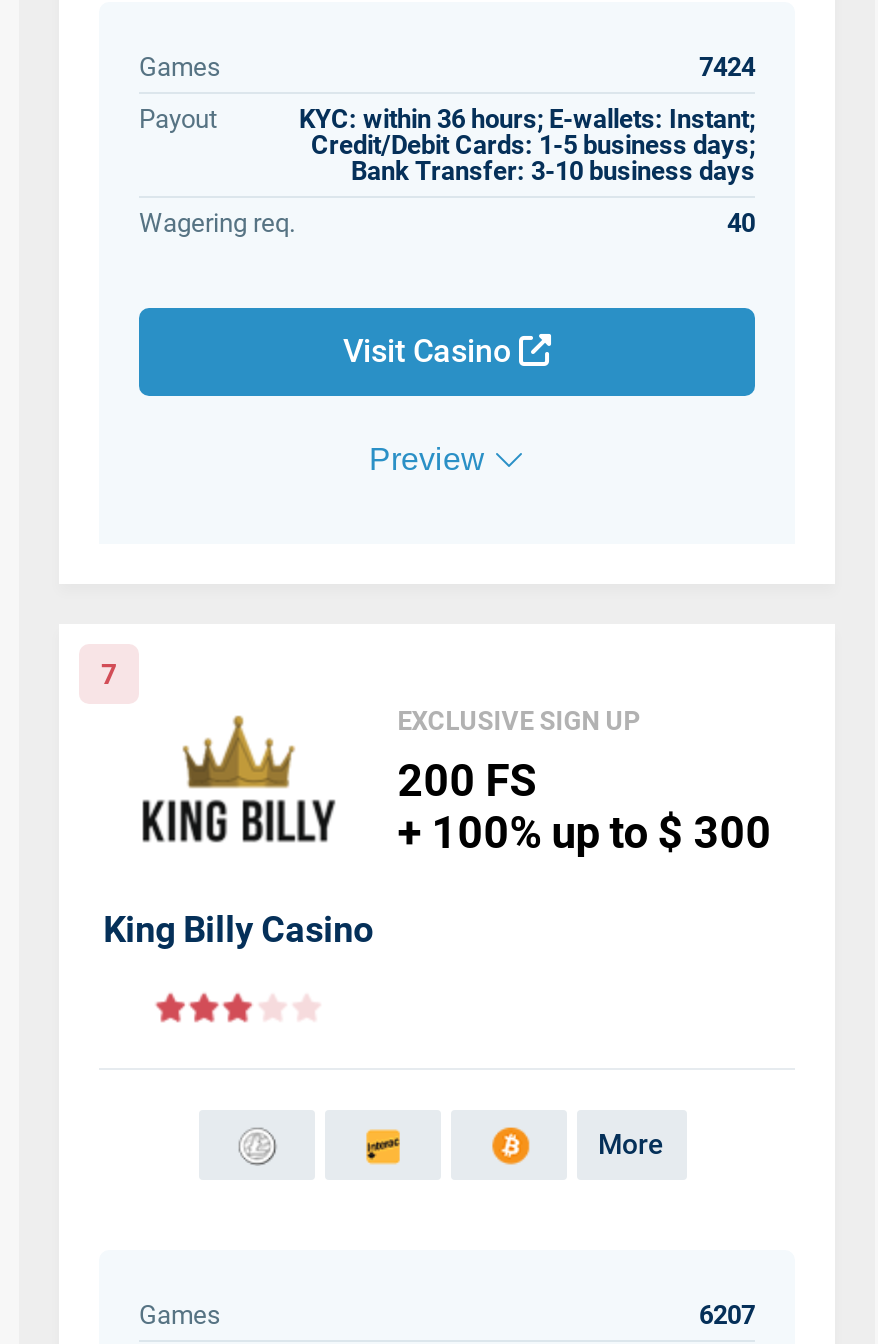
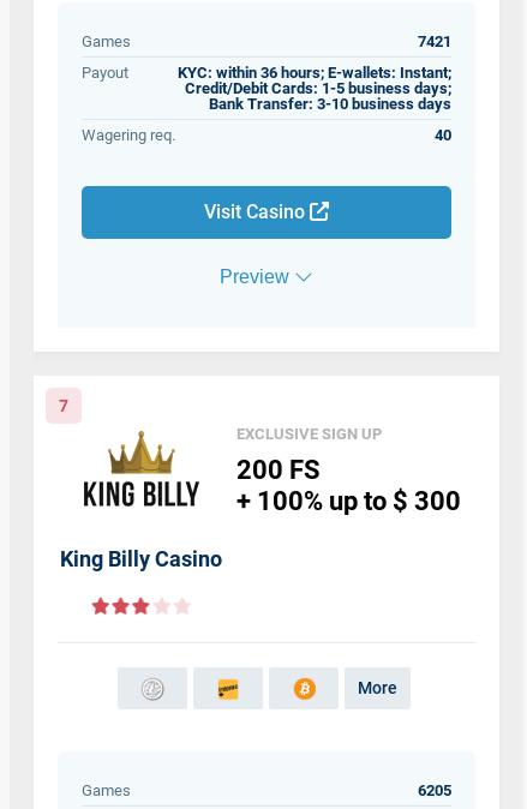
- 7424
+ 7421

- 6207
+ 6205
